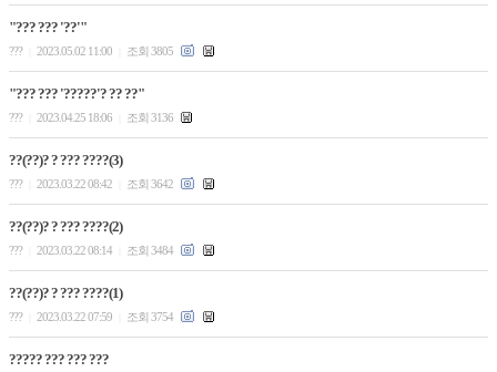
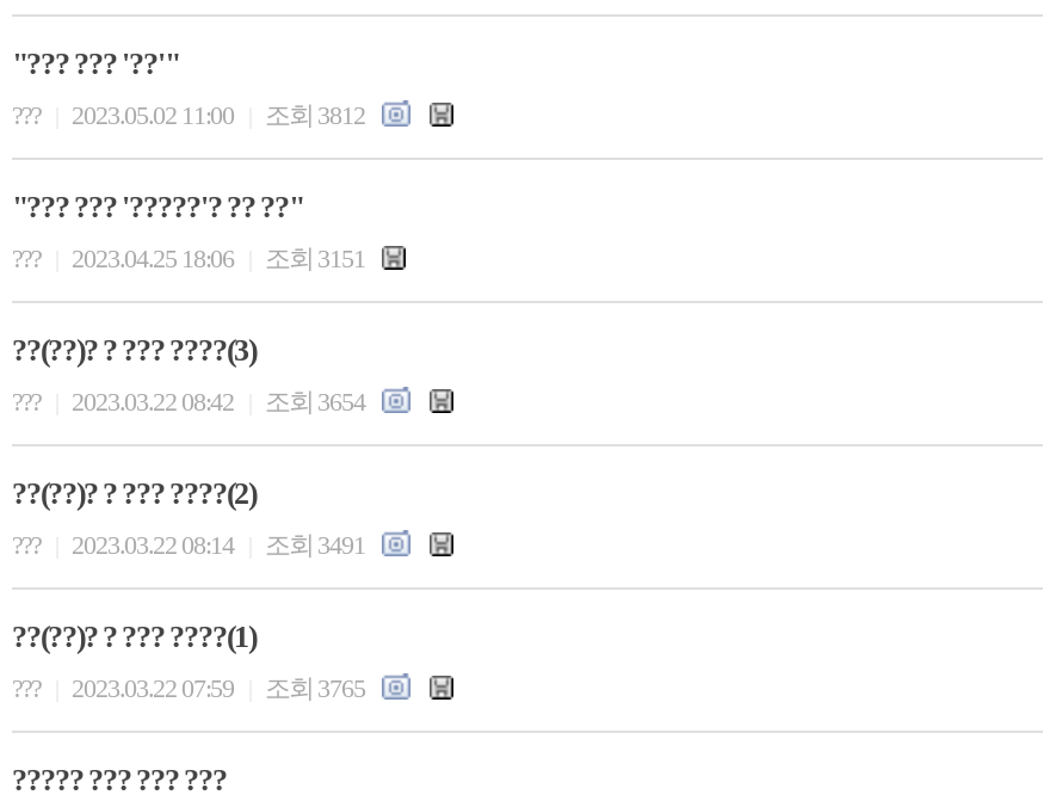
- 조회 3805
+ 조회 3812

- 조회 3136
+ 조회 3151

- 조회 3642
+ 조회 3654

- 조회 3484
+ 조회 3491

- 조회 3754
+ 조회 3765
